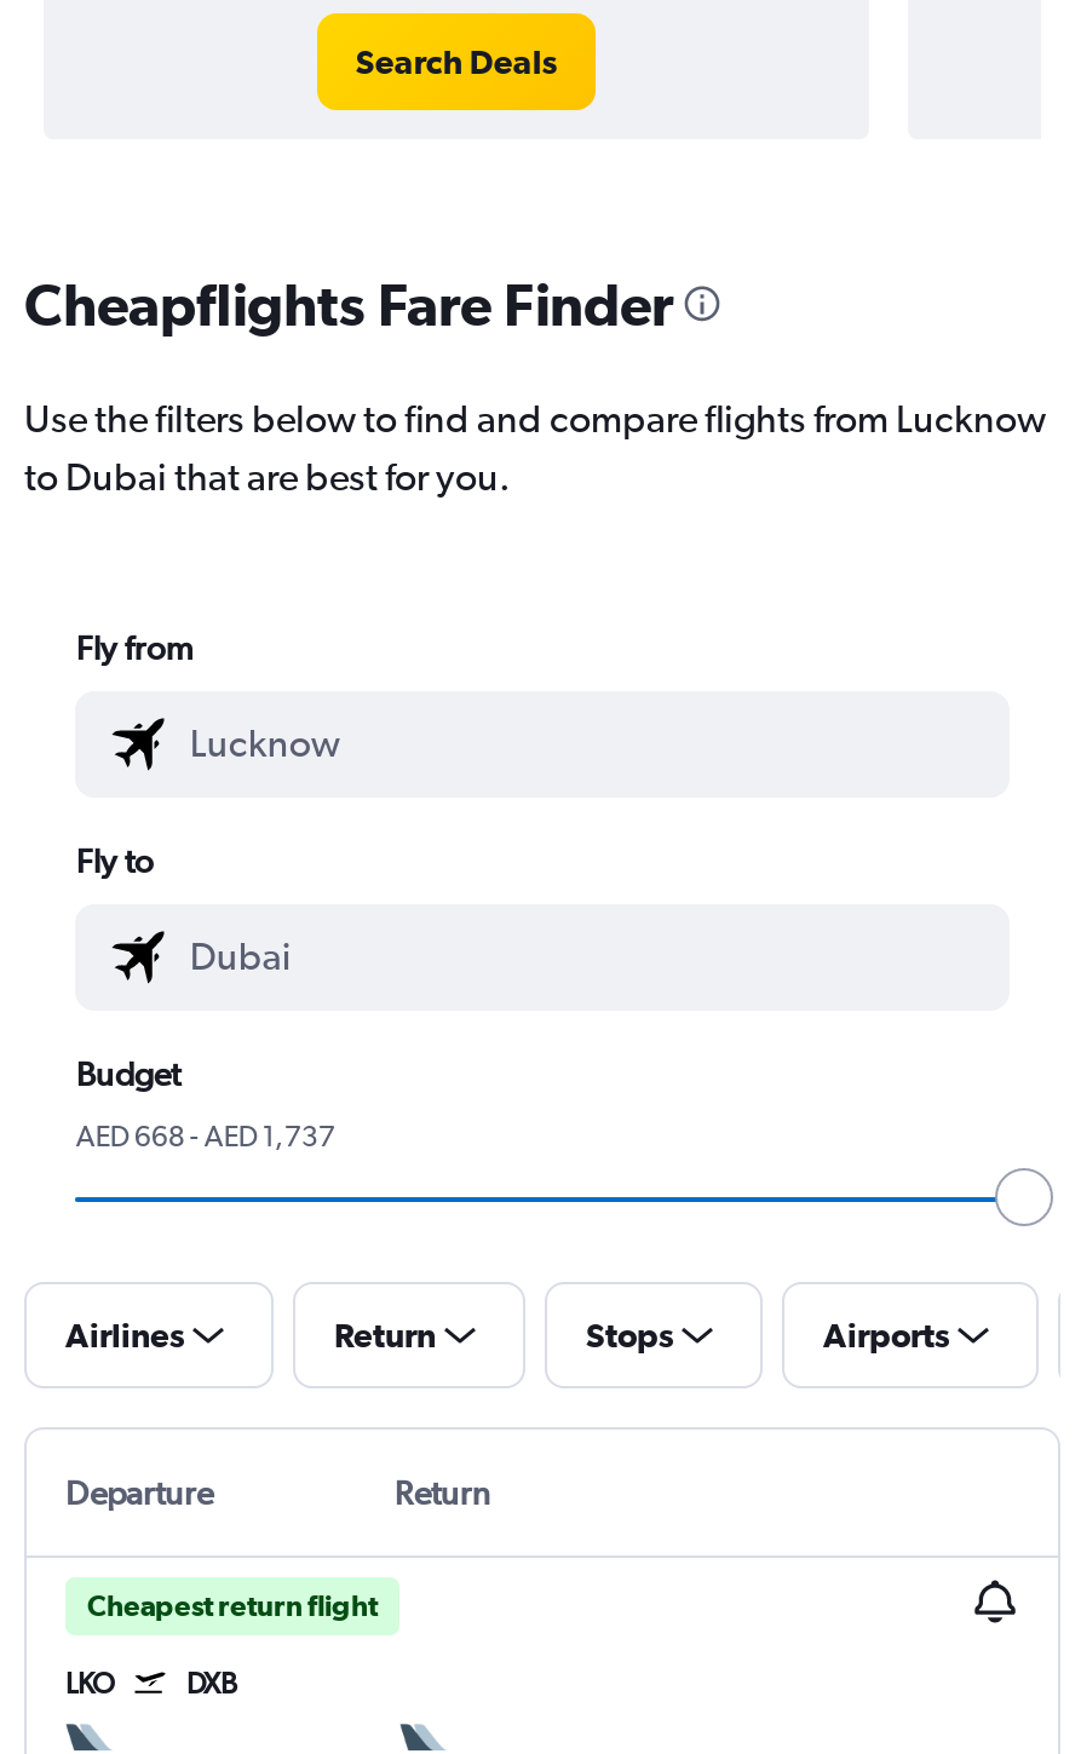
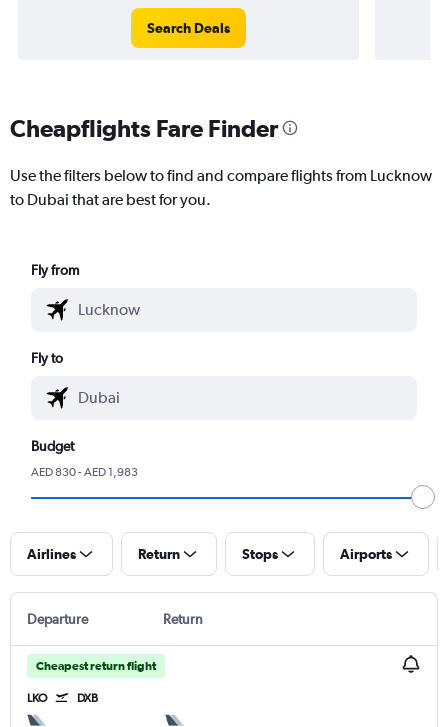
- AED 668 - AED 1,737
+ AED 830 - AED 1,983
